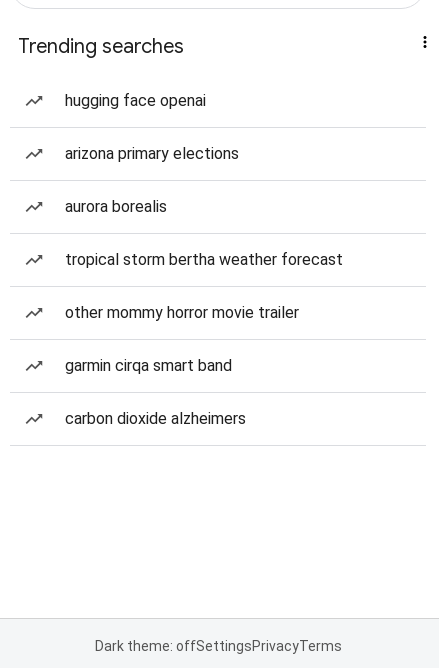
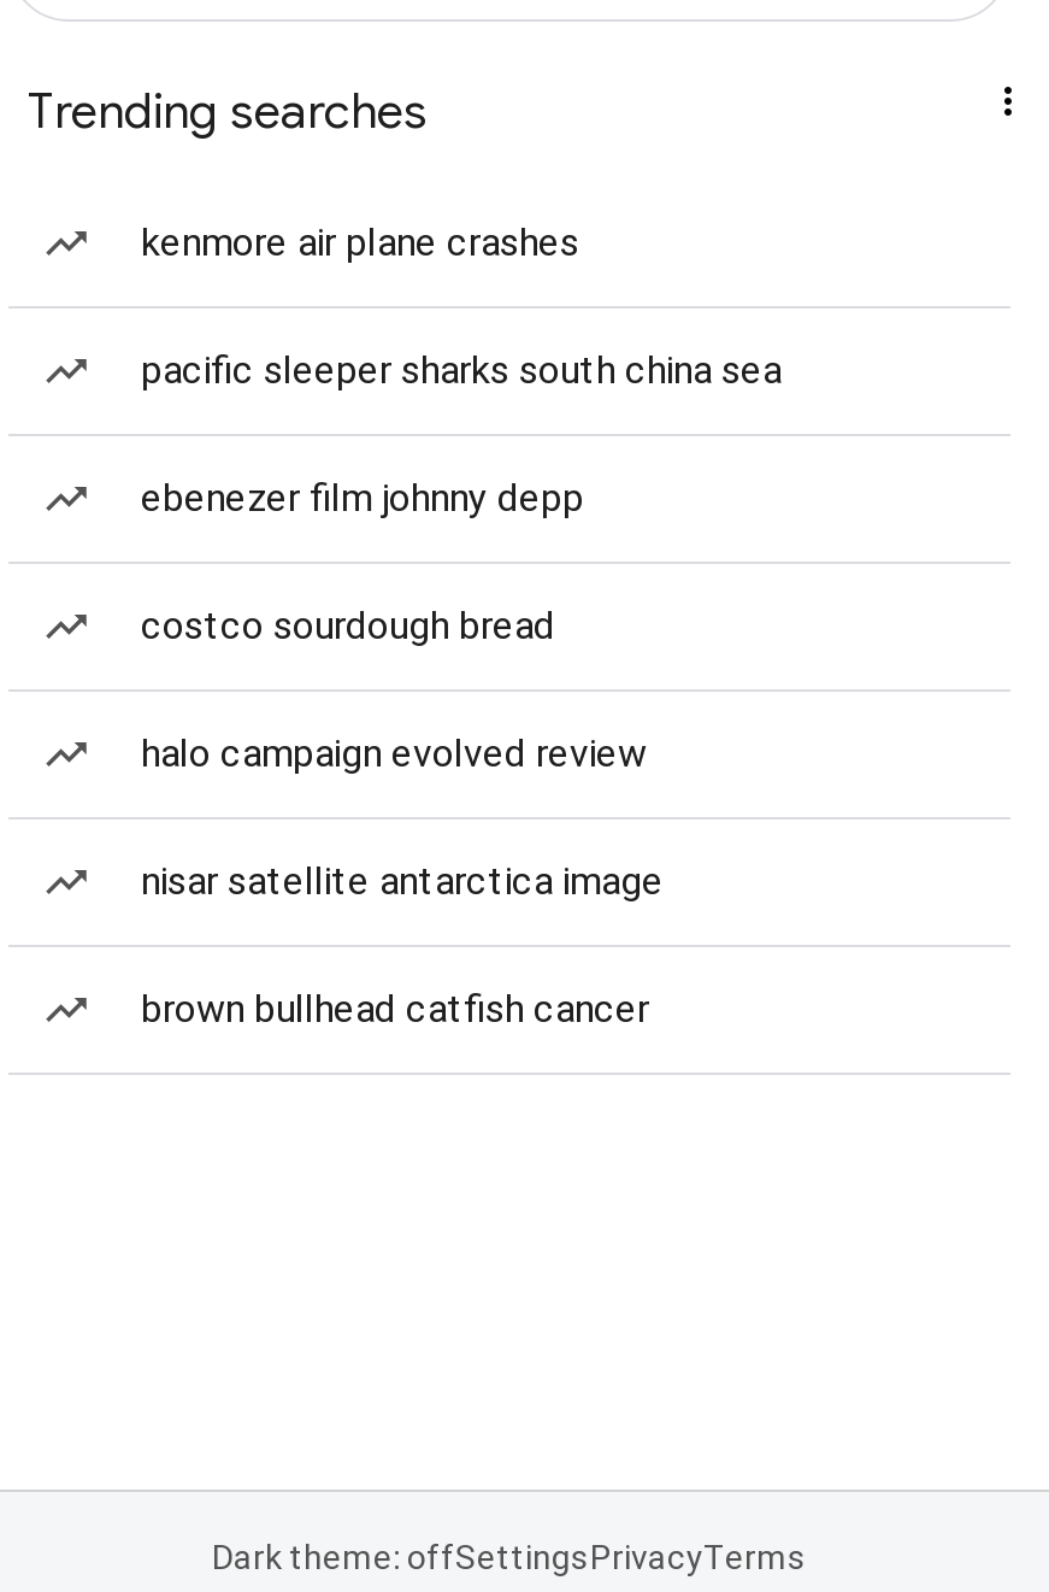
- hugging face openai
+ kenmore air plane crashes

- arizona primary elections
+ pacific sleeper sharks south china sea

- aurora borealis
+ ebenezer film johnny depp

- tropical storm bertha weather forecast
+ costco sourdough bread

- other mommy horror movie trailer
+ halo campaign evolved review

- garmin cirqa smart band
+ nisar satellite antarctica image

- carbon dioxide alzheimers
+ brown bullhead catfish cancer
